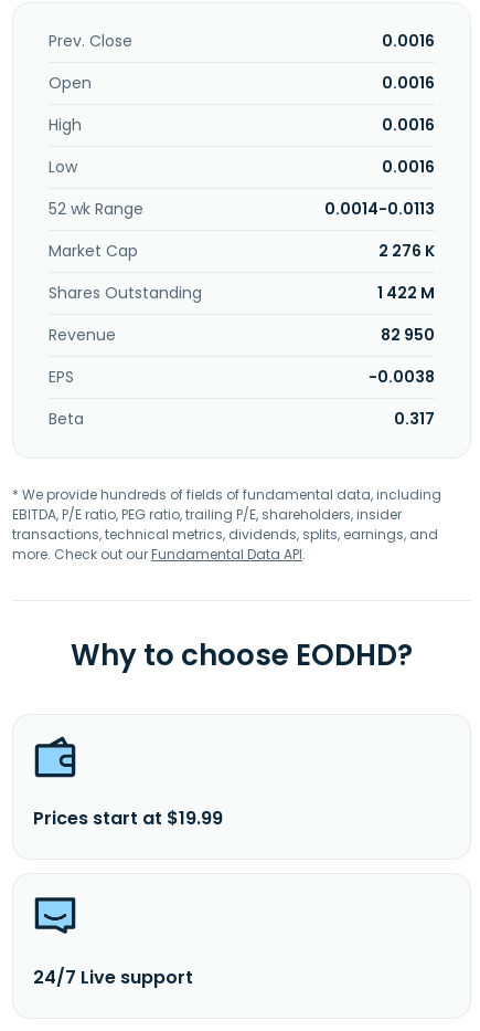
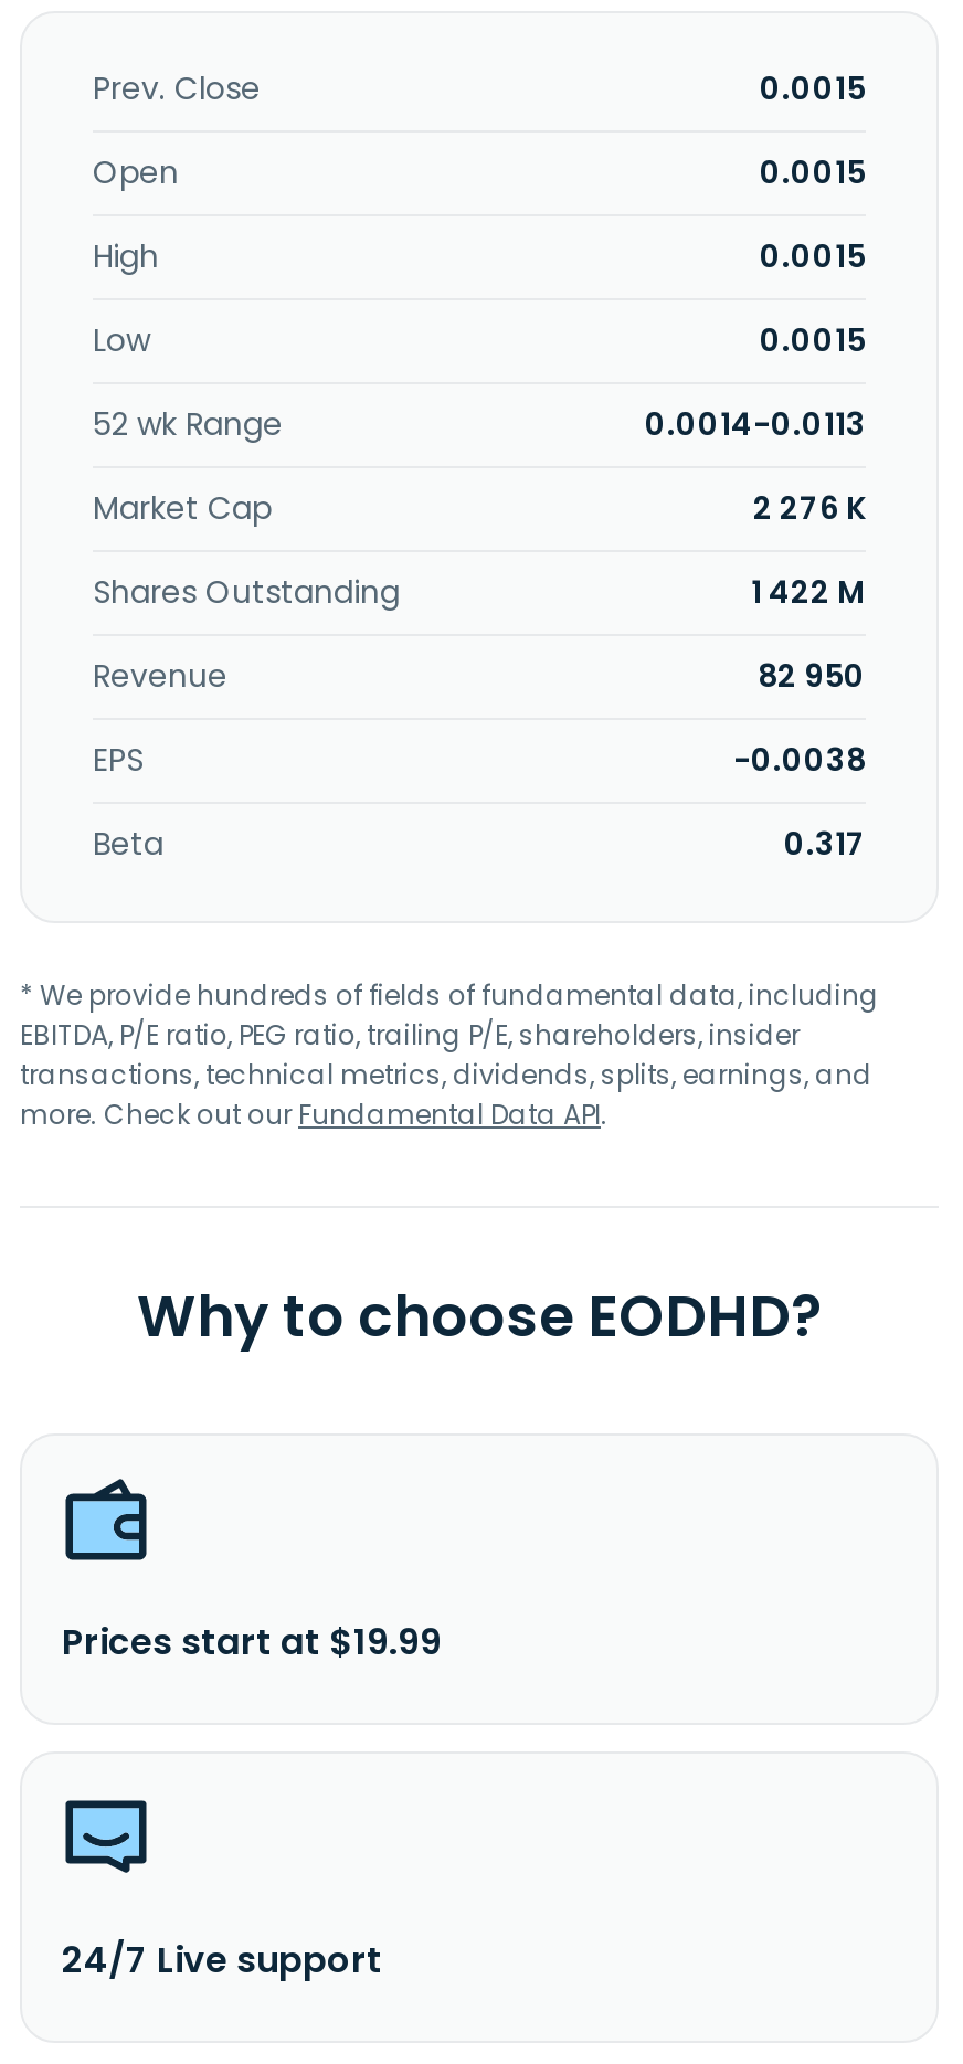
- 0.0016
+ 0.0015

- 0.0016
+ 0.0015

- 0.0016
+ 0.0015

- 0.0016
+ 0.0015
